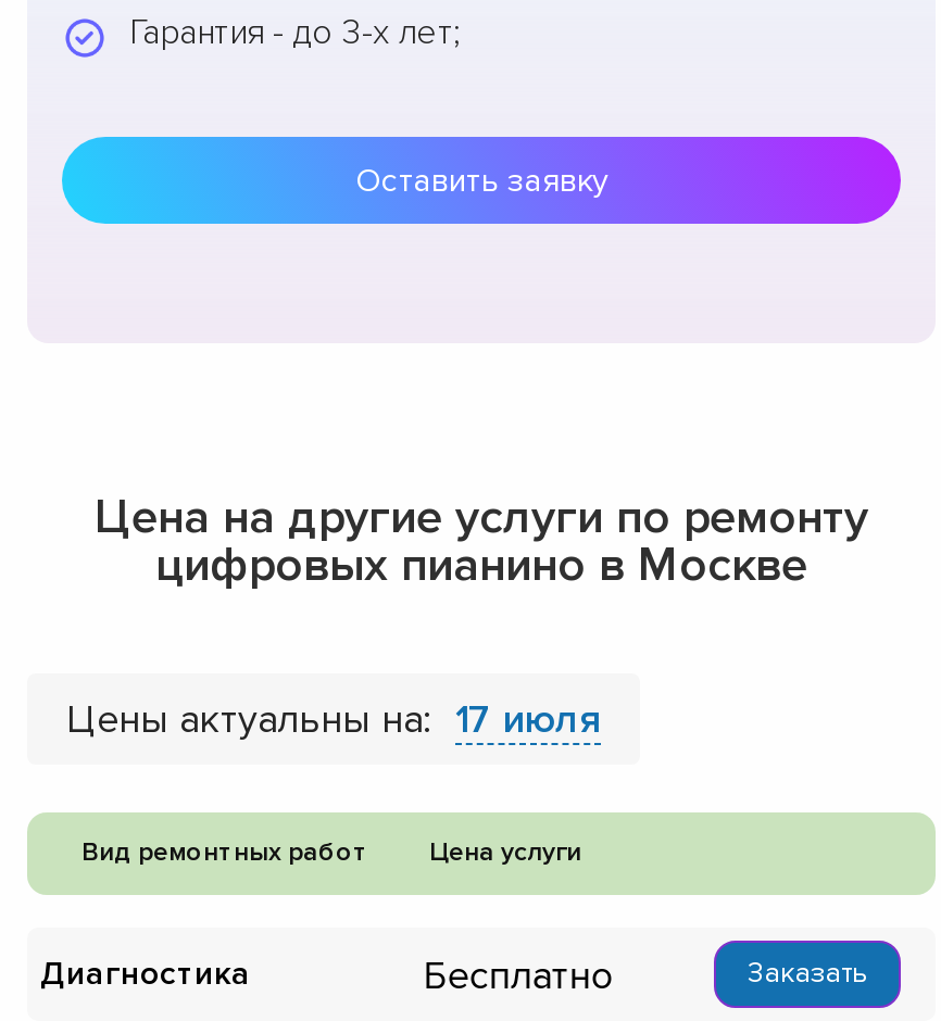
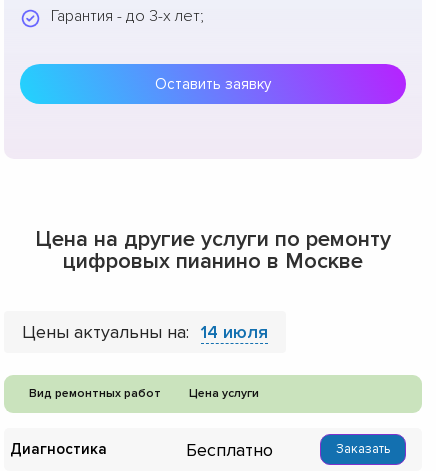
- Цены актуальны на: 17 июля
+ Цены актуальны на: 14 июля
